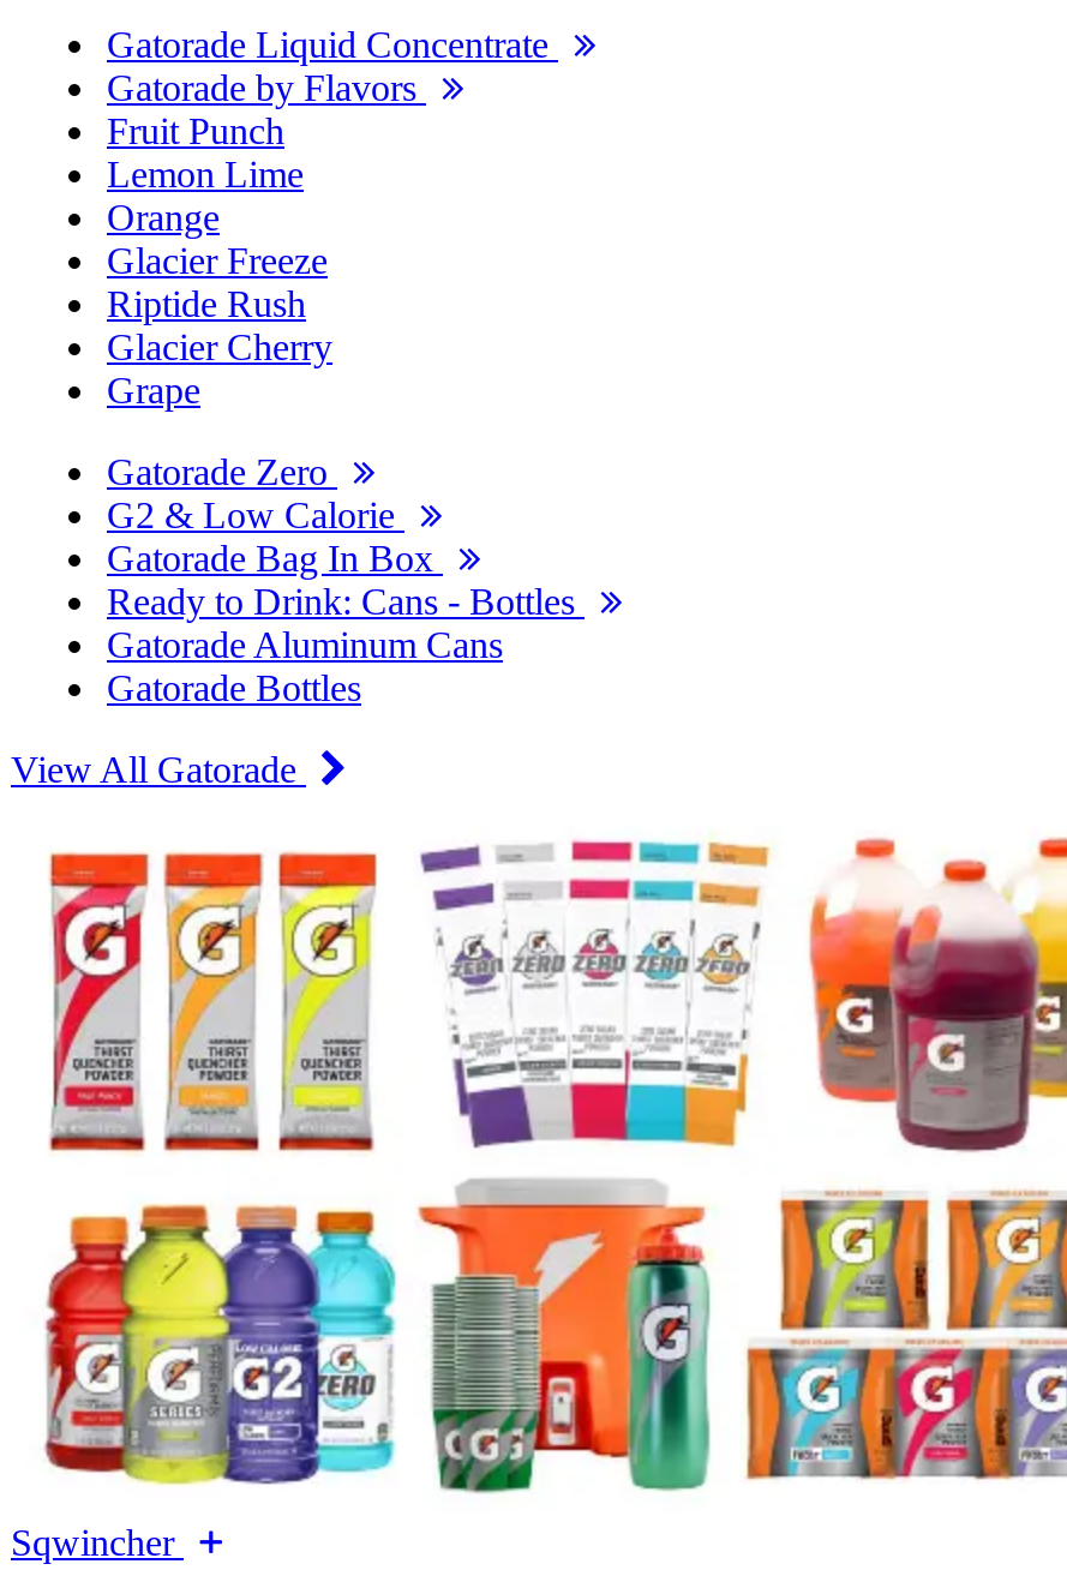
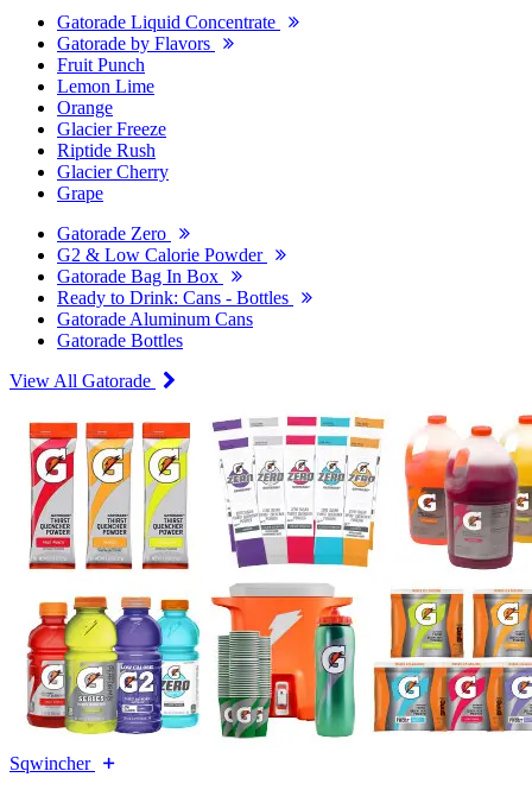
- G2 & Low Calorie
+ G2 & Low Calorie Powder
